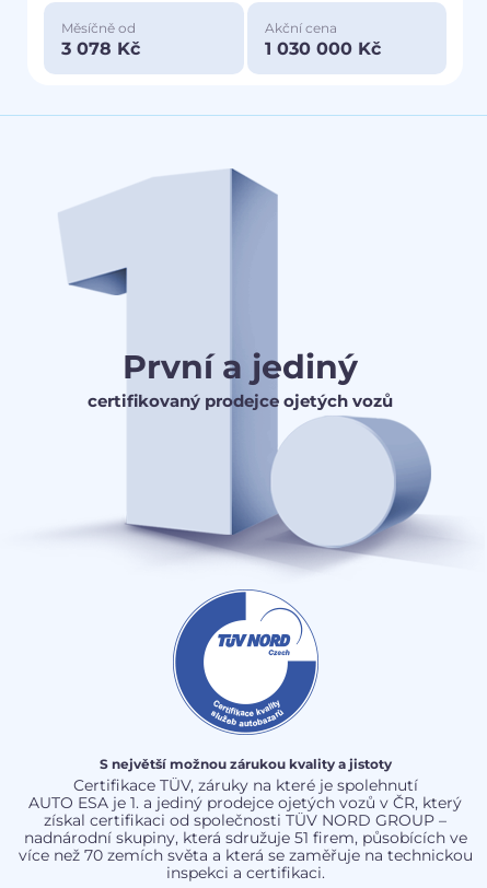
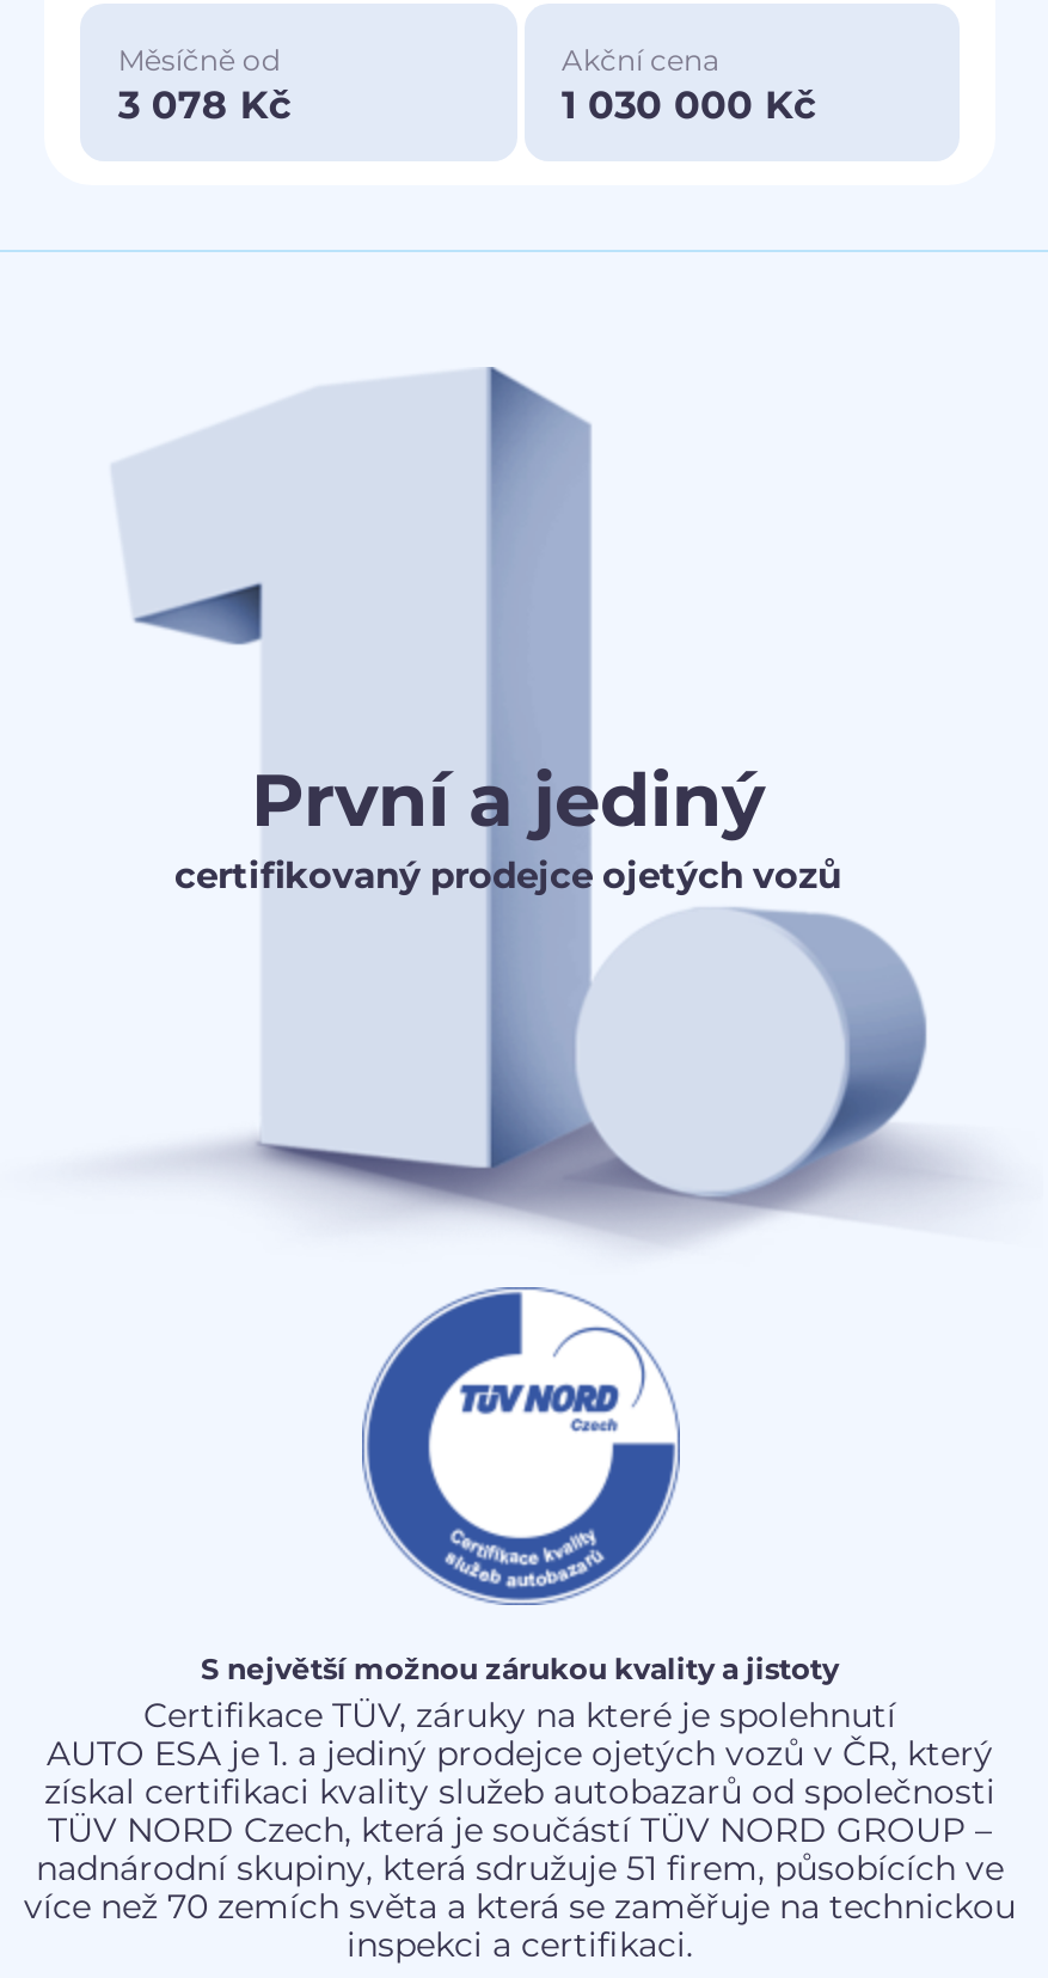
- získal certifikaci od společnosti TÜV NORD GROUP –
+ získal certifikaci kvality služeb autobazarů od společnosti
+ TÜV NORD Czech, která je součástí TÜV NORD GROUP –
